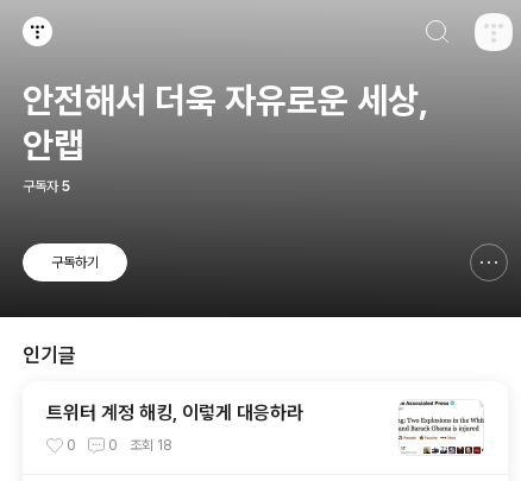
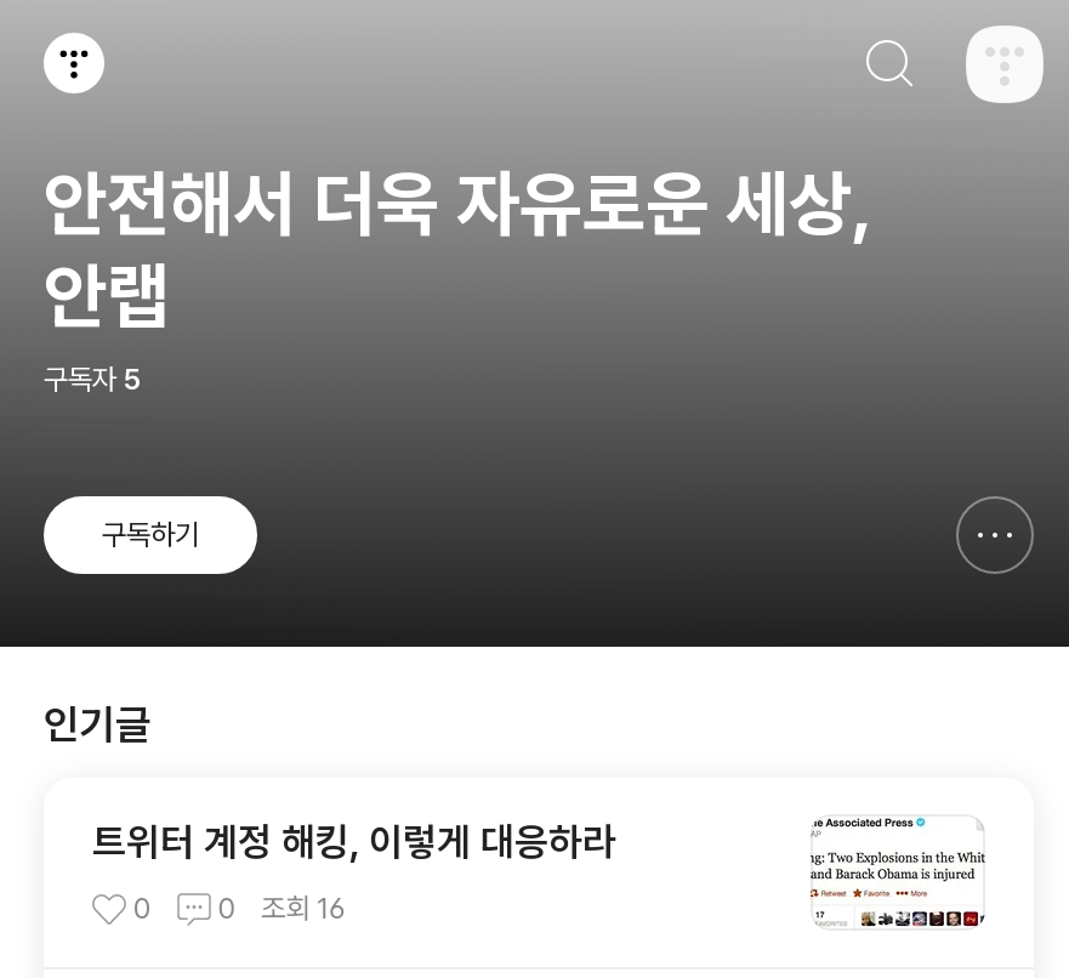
- 0 0 조회 18
+ 0 0 조회 16
